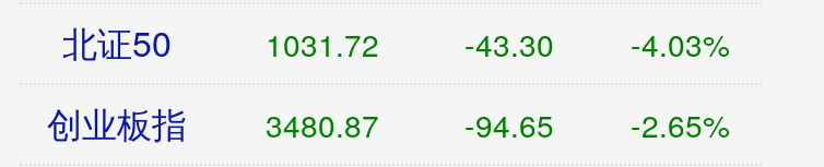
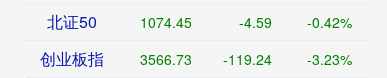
- 1031.72
+ 1074.45

- -43.30
+ -4.59

- -4.03%
+ -0.42%

- 3480.87
+ 3566.73

- -94.65
+ -119.24

- -2.65%
+ -3.23%
